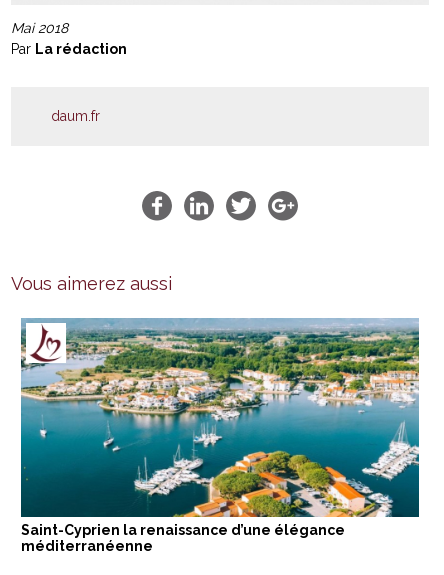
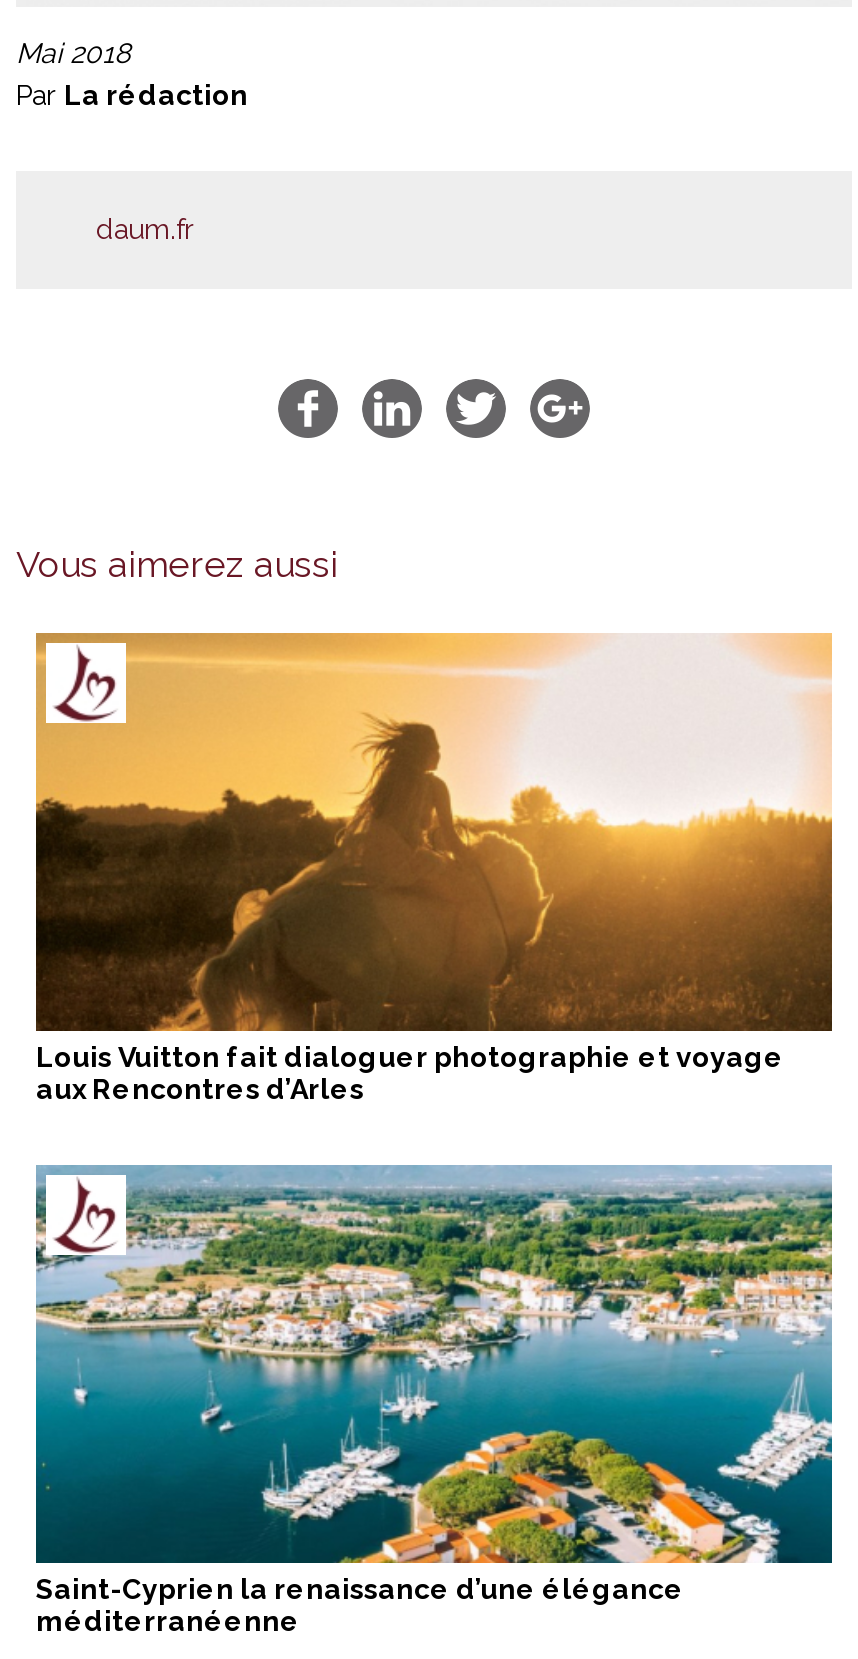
+ [image]
+ Louis Vuitton fait dialoguer photographie et voyage
+ aux Rencontres d’Arles
